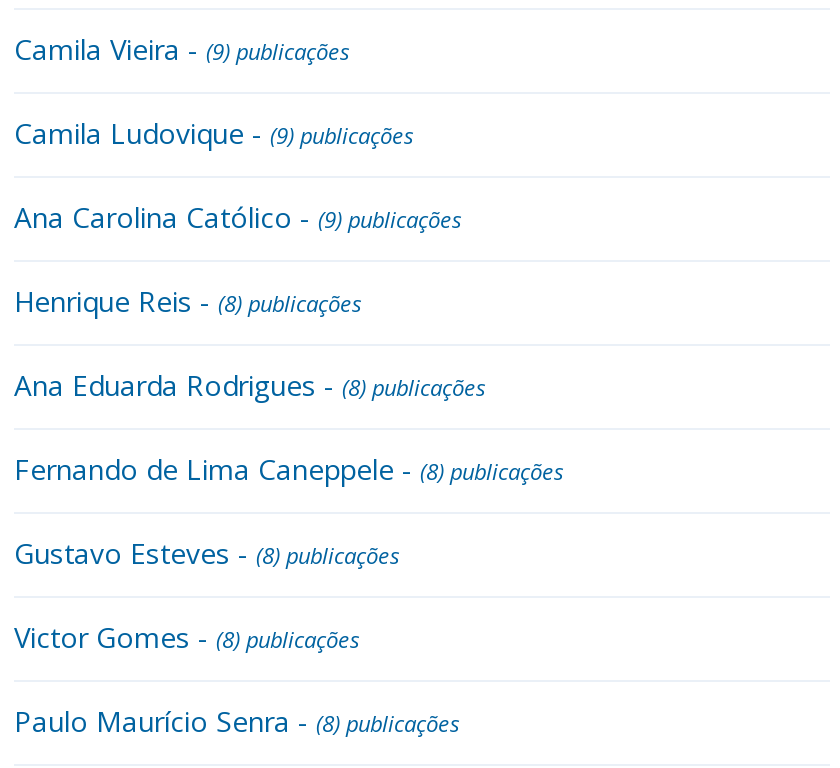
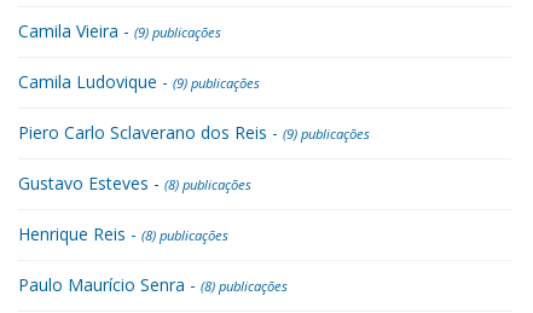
- Ana Carolina Católico - (9) publicações
- Ana Eduarda Rodrigues - (8) publicações
- Fernando de Lima Caneppele - (8) publicações
+ Piero Carlo Sclaverano dos Reis - (9) publicações

moved down: Henrique Reis - (8) publicações

- Victor Gomes - (8) publicações
